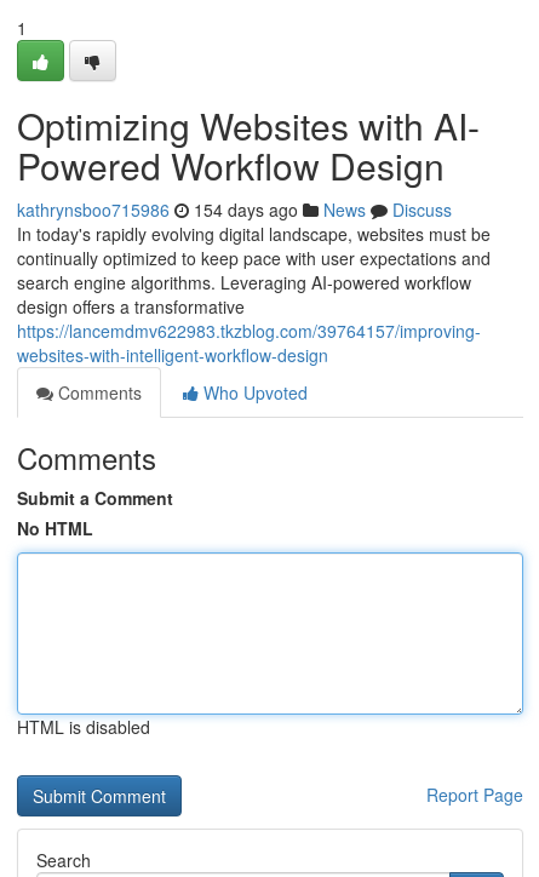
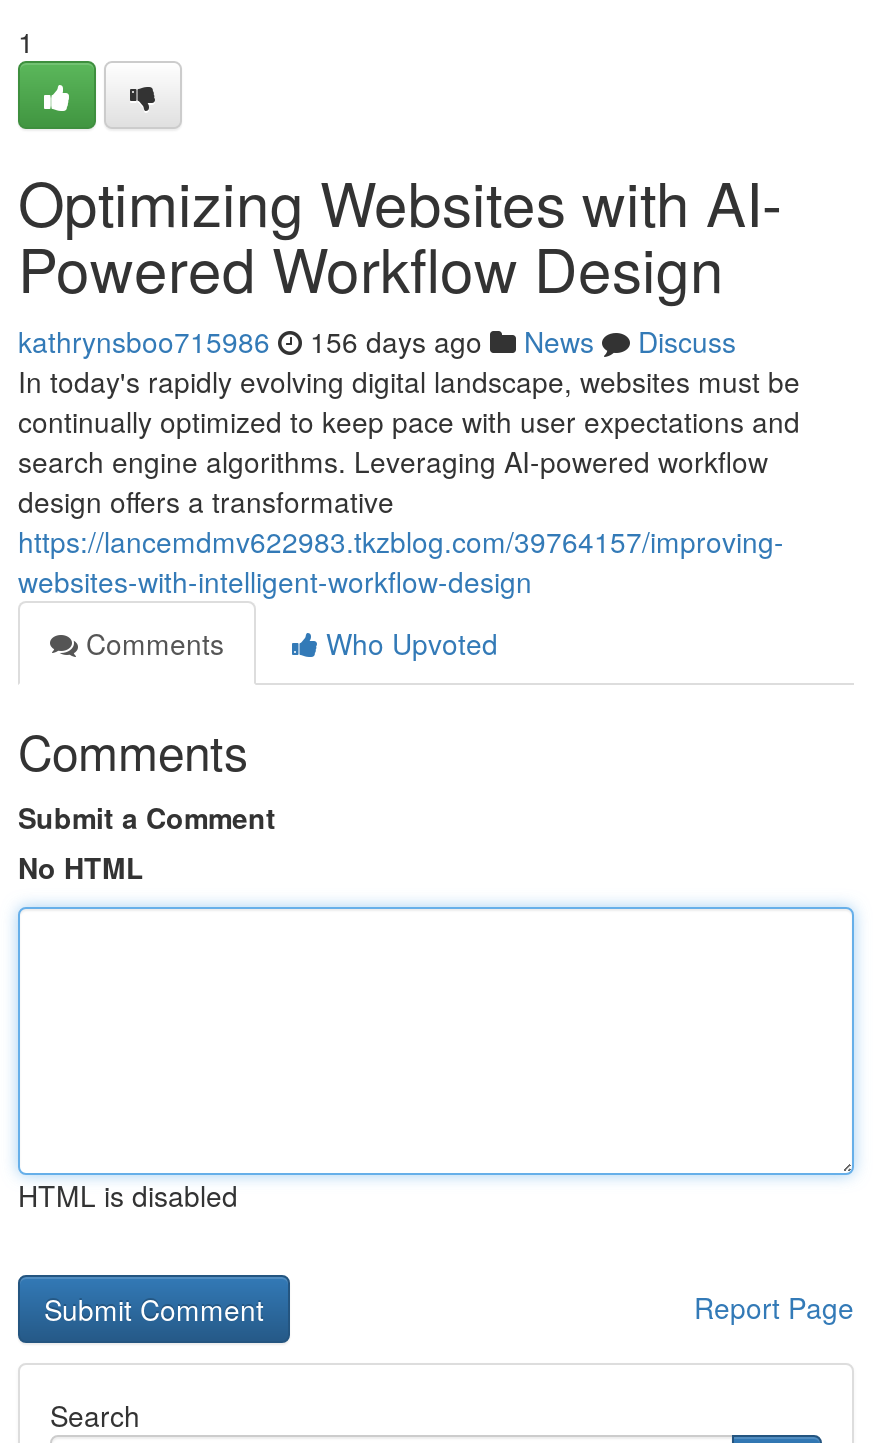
- kathrynsboo715986 154 days ago News Discuss
+ kathrynsboo715986 156 days ago News Discuss
